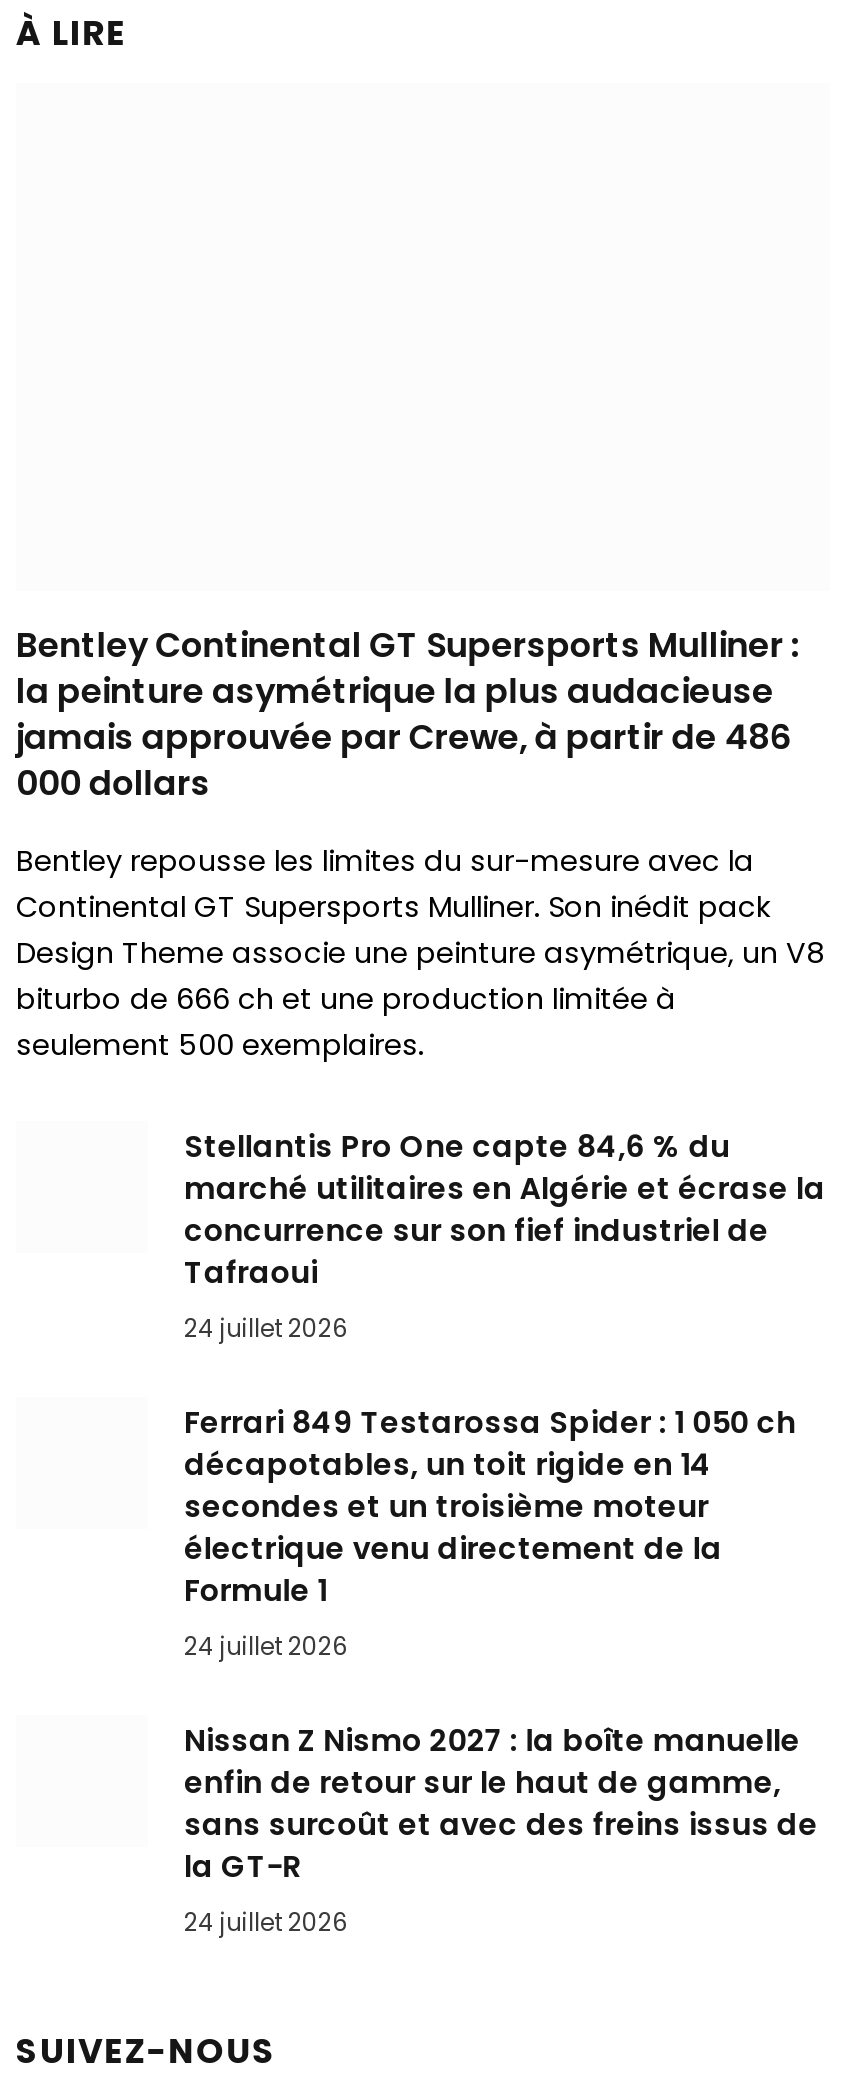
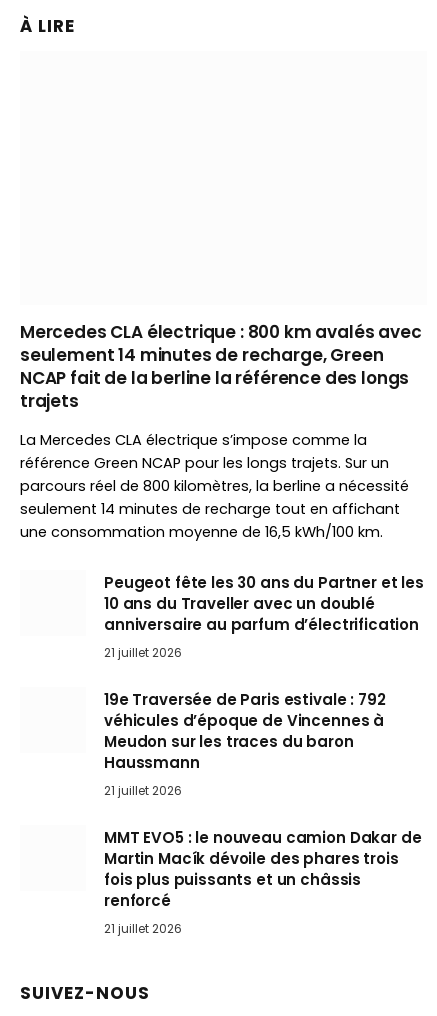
- Bentley Continental GT Supersports Mulliner :
- la peinture asymétrique la plus audacieuse
- jamais approuvée par Crewe, à partir de 486
- 000 dollars
+ Mercedes CLA électrique : 800 km avalés avec
+ seulement 14 minutes de recharge, Green
+ NCAP fait de la berline la référence des longs
+ trajets

- Bentley repousse les limites du sur-mesure avec la
- Continental GT Supersports Mulliner. Son inédit pack
- Design Theme associe une peinture asymétrique, un V8
- biturbo de 666 ch et une production limitée à
- seulement 500 exemplaires.
+ La Mercedes CLA électrique s’impose comme la
+ référence Green NCAP pour les longs trajets. Sur un
+ parcours réel de 800 kilomètres, la berline a nécessité
+ seulement 14 minutes de recharge tout en affichant
+ une consommation moyenne de 16,5 kWh/100 km.

- Stellantis Pro One capte 84,6 % du
- marché utilitaires en Algérie et écrase la
- concurrence sur son fief industriel de
- Tafraoui
- 24 juillet 2026
+ Peugeot fête les 30 ans du Partner et les
+ 10 ans du Traveller avec un doublé
+ anniversaire au parfum d’électrification
+ 21 juillet 2026

- Ferrari 849 Testarossa Spider : 1 050 ch
- décapotables, un toit rigide en 14
- secondes et un troisième moteur
- électrique venu directement de la
- Formule 1
- 24 juillet 2026
+ 19e Traversée de Paris estivale : 792
+ véhicules d’époque de Vincennes à
+ Meudon sur les traces du baron
+ Haussmann
+ 21 juillet 2026

- Nissan Z Nismo 2027 : la boîte manuelle
- enfin de retour sur le haut de gamme,
- sans surcoût et avec des freins issus de
- la GT-R
- 24 juillet 2026
+ MMT EVO5 : le nouveau camion Dakar de
+ Martin Macík dévoile des phares trois
+ fois plus puissants et un châssis
+ renforcé
+ 21 juillet 2026
